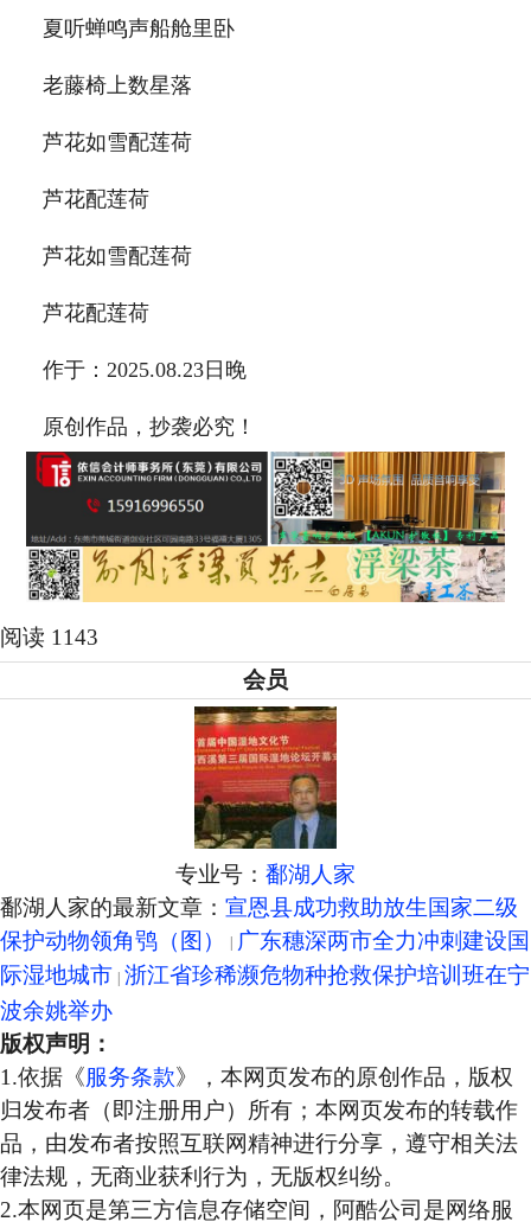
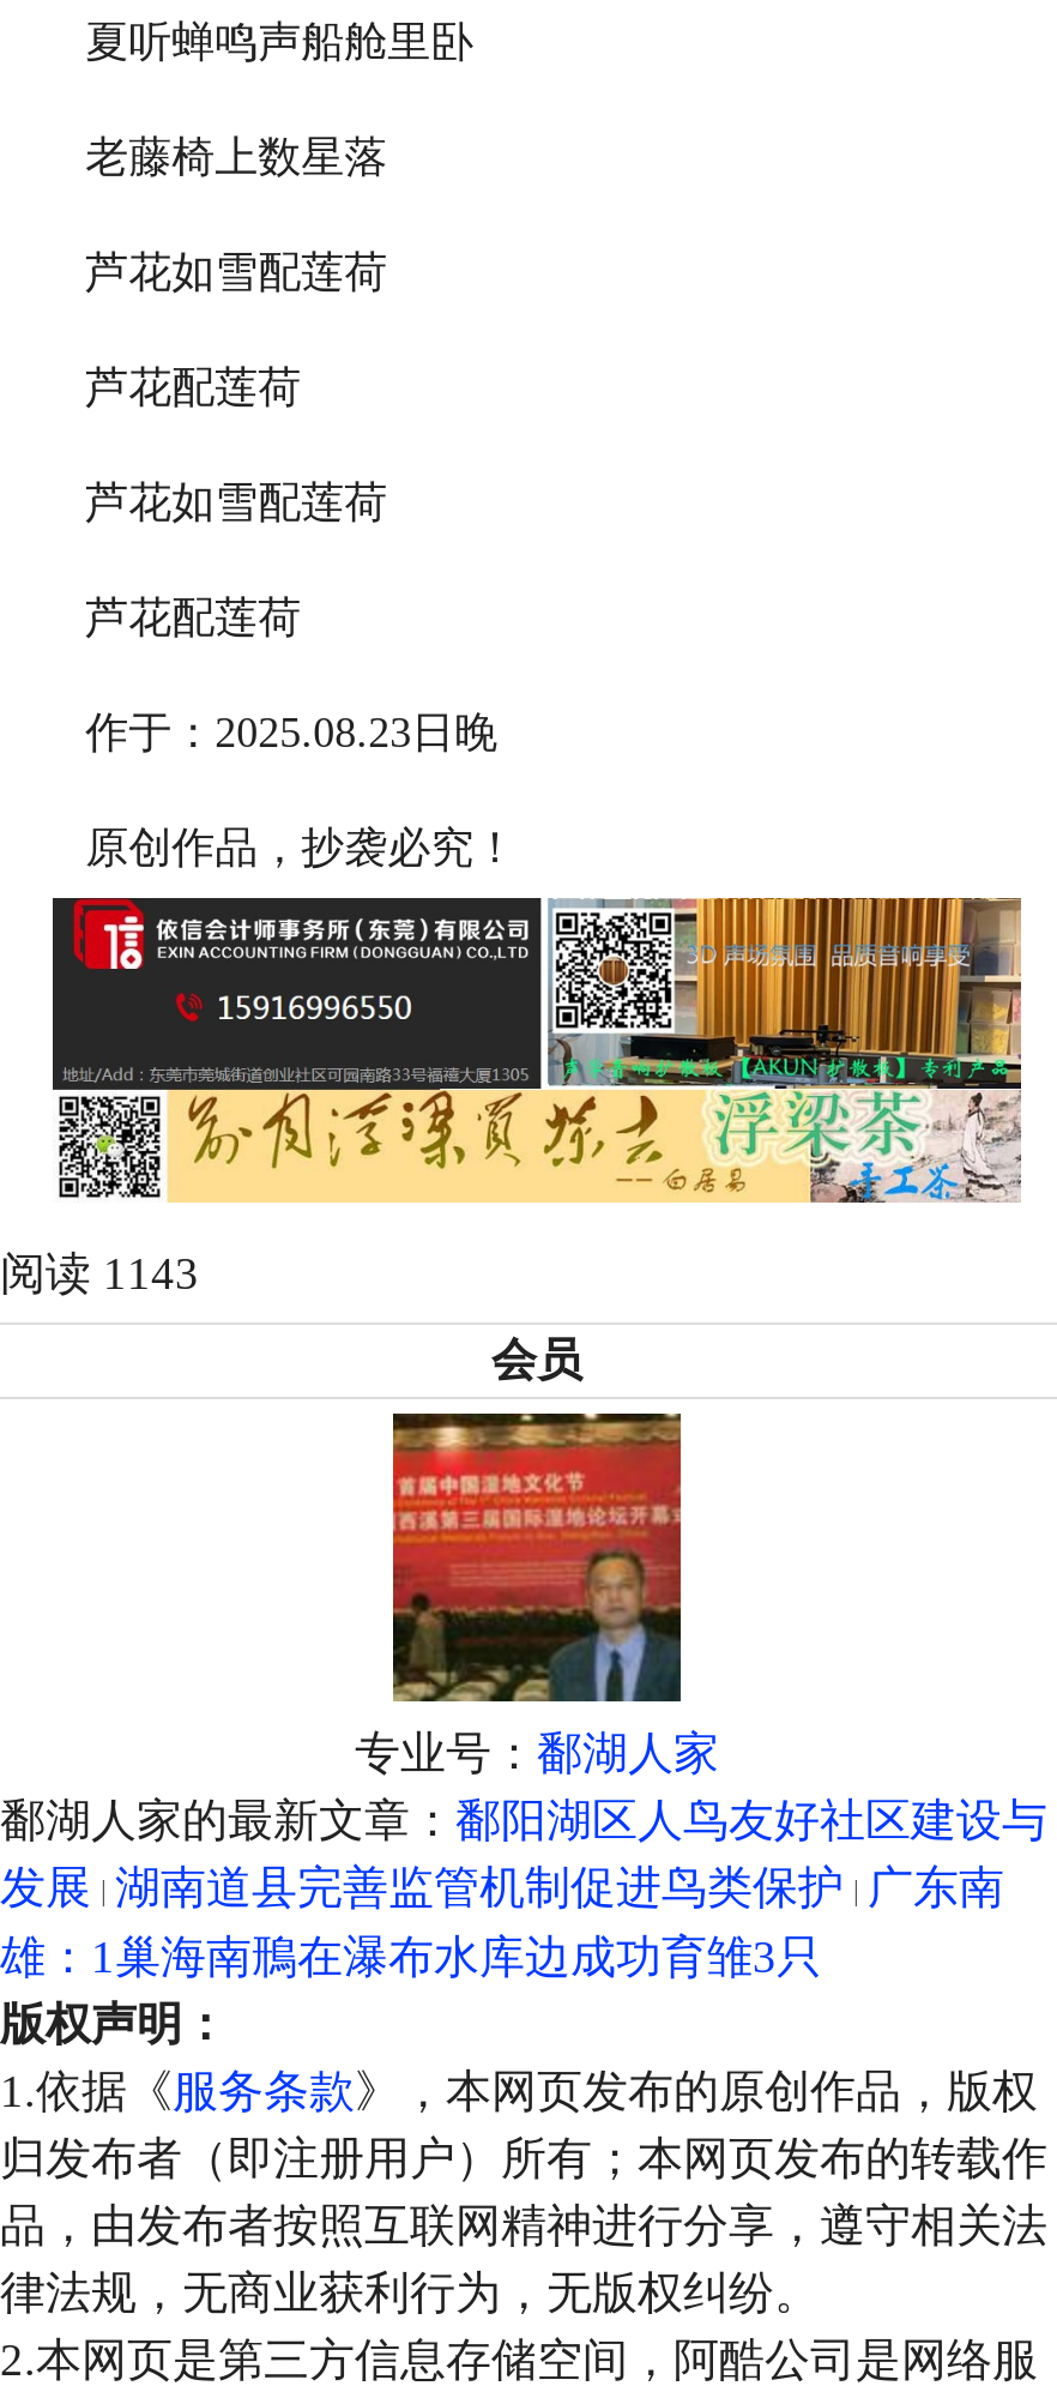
- 鄱湖人家的最新文章：宣恩县成功救助放生国家二级
- 保护动物领角鸮（图） 广东穗深两市全力冲刺建设国
- 际湿地城市 浙江省珍稀濒危物种抢救保护培训班在宁
- 波余姚举办
+ 鄱湖人家的最新文章：鄱阳湖区人鸟友好社区建设与
+ 发展 湖南道县完善监管机制促进鸟类保护 广东南
+ 雄：1巢海南鳽在瀑布水库边成功育雏3只
